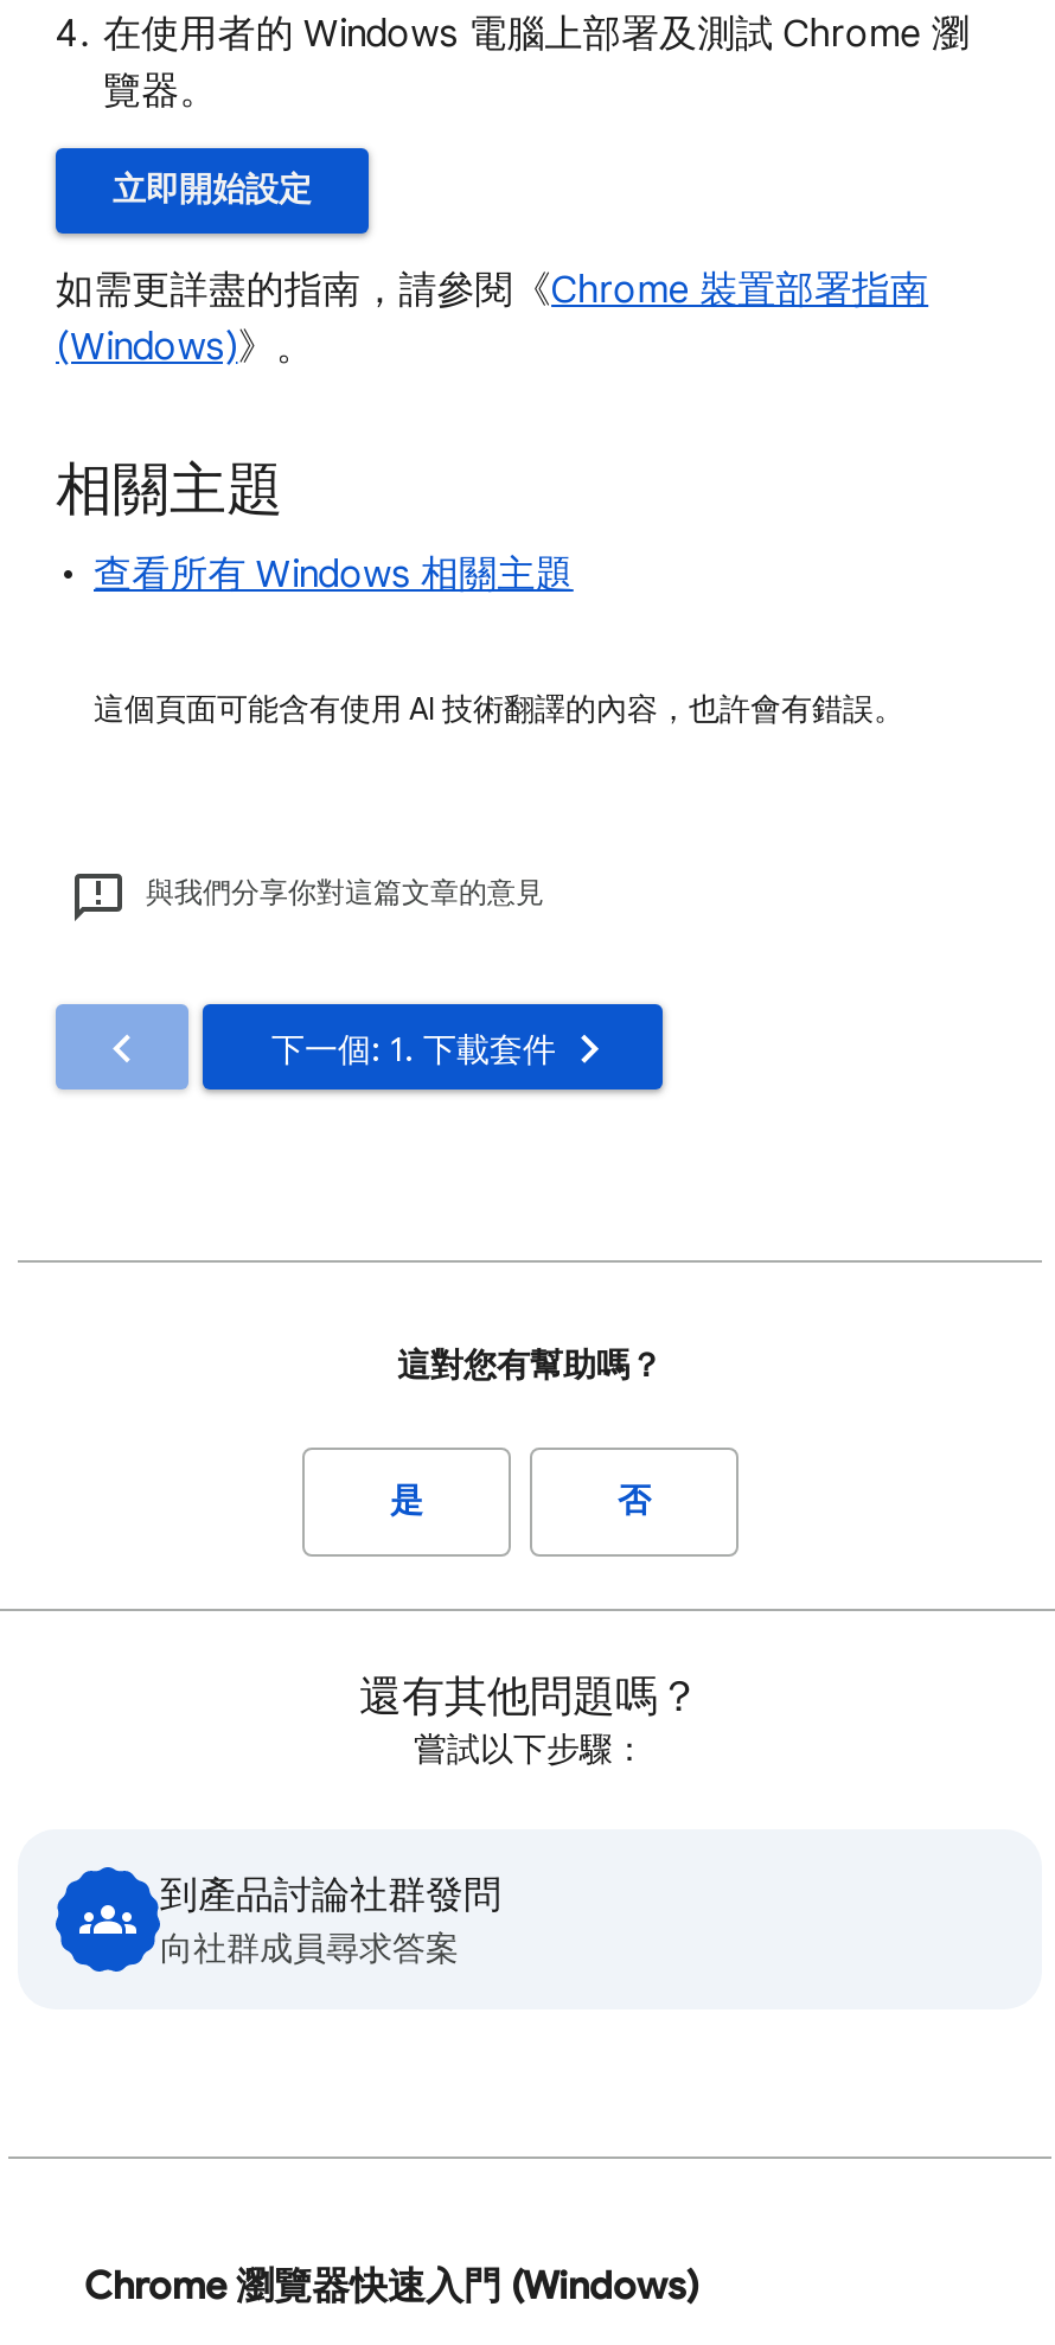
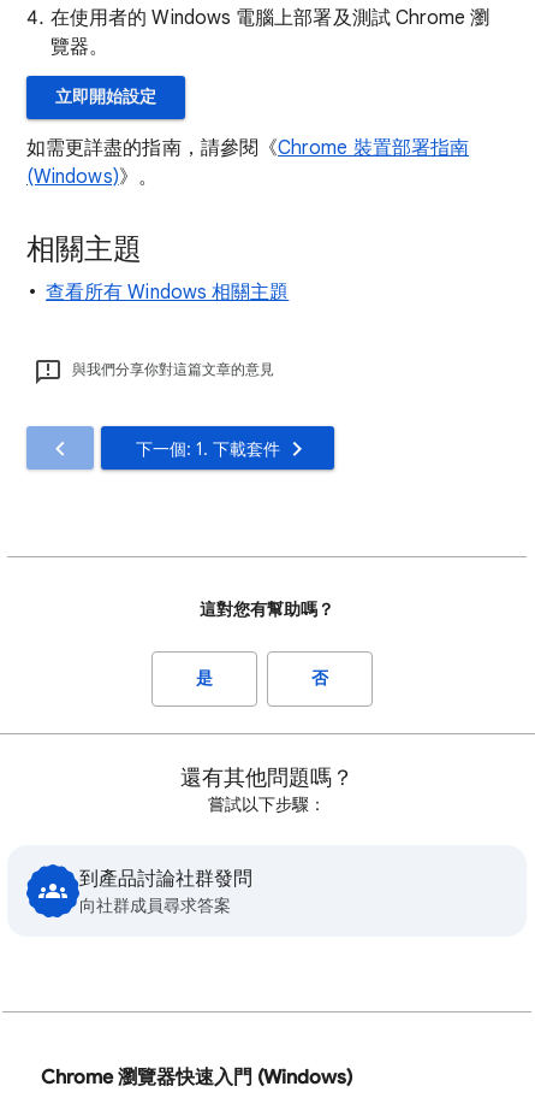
- 這個頁面可能含有使用 AI 技術翻譯的內容，也許會有錯誤。
